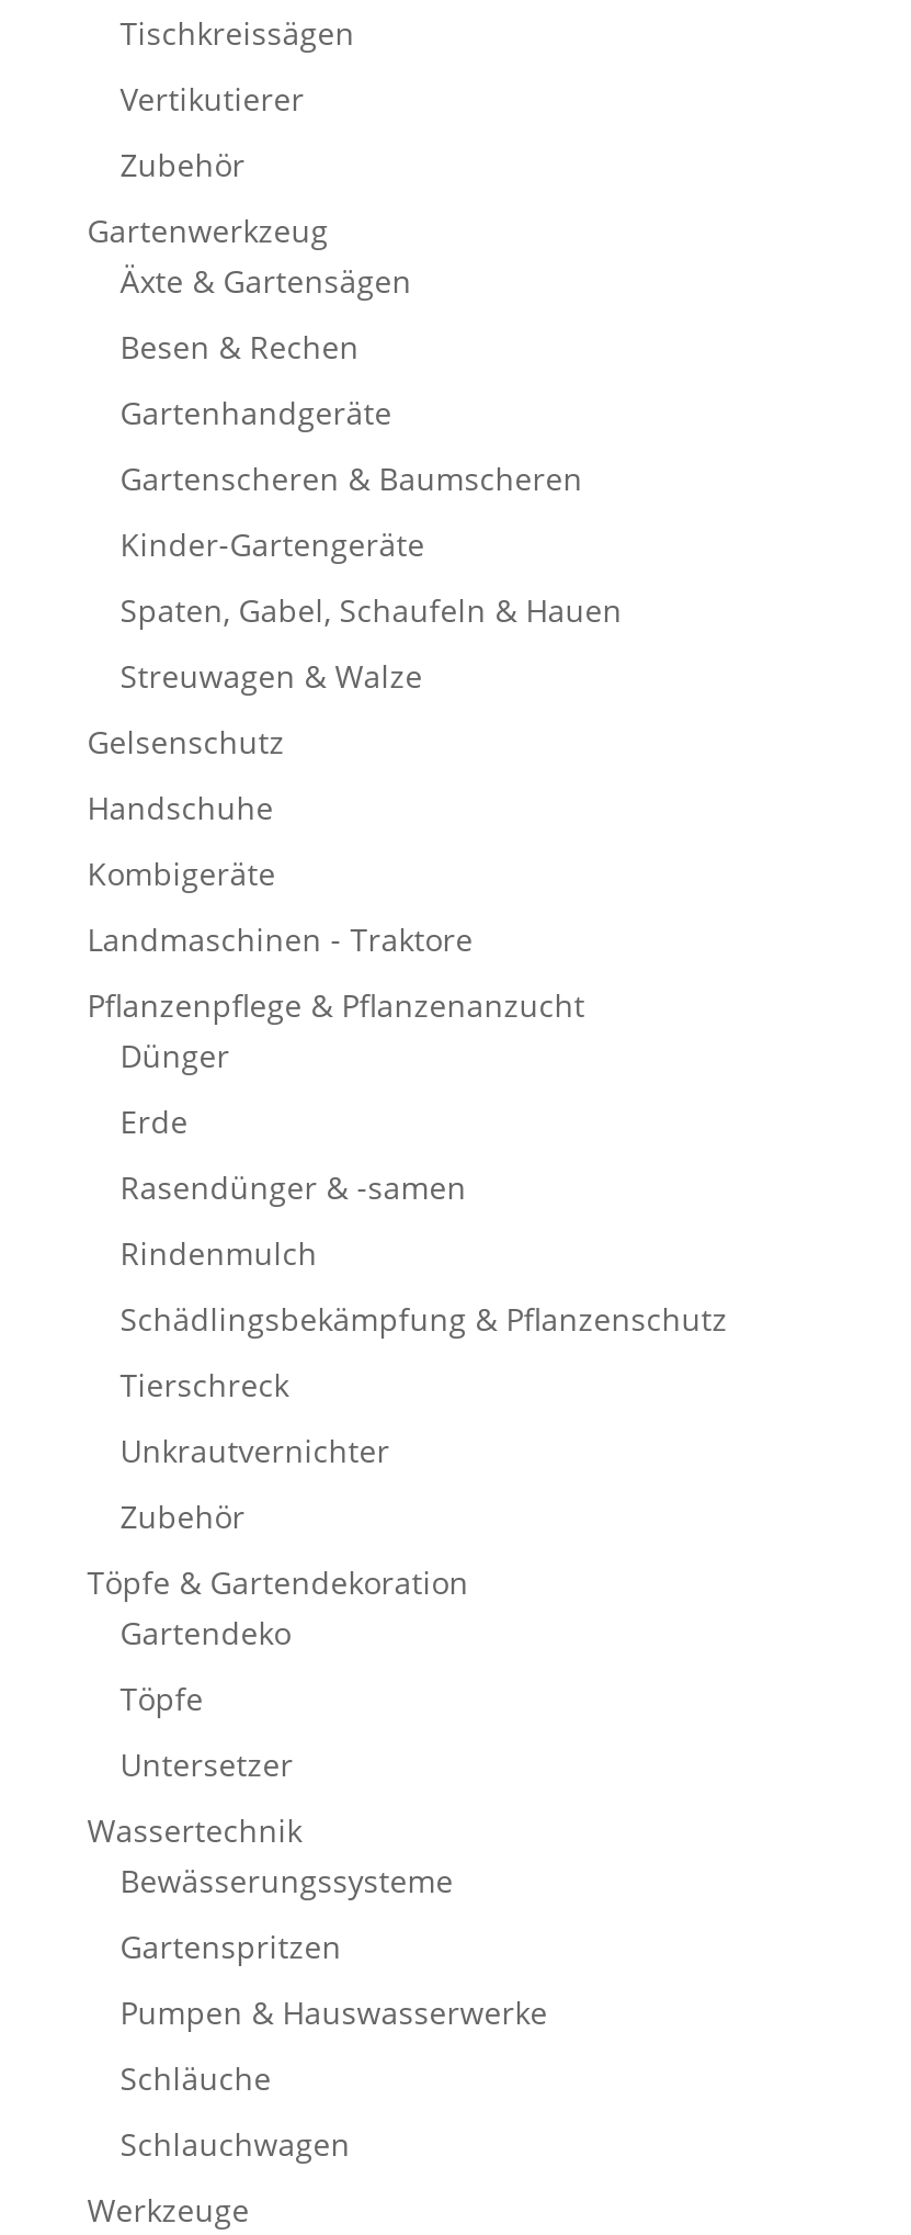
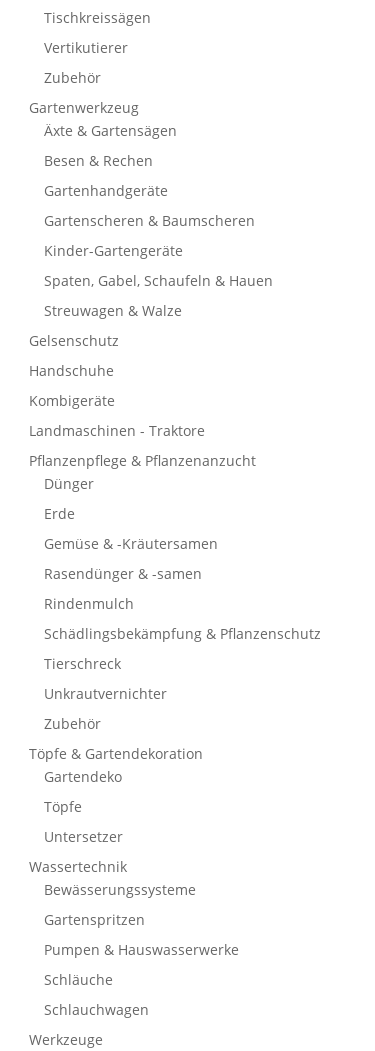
+ Gemüse & -Kräutersamen
